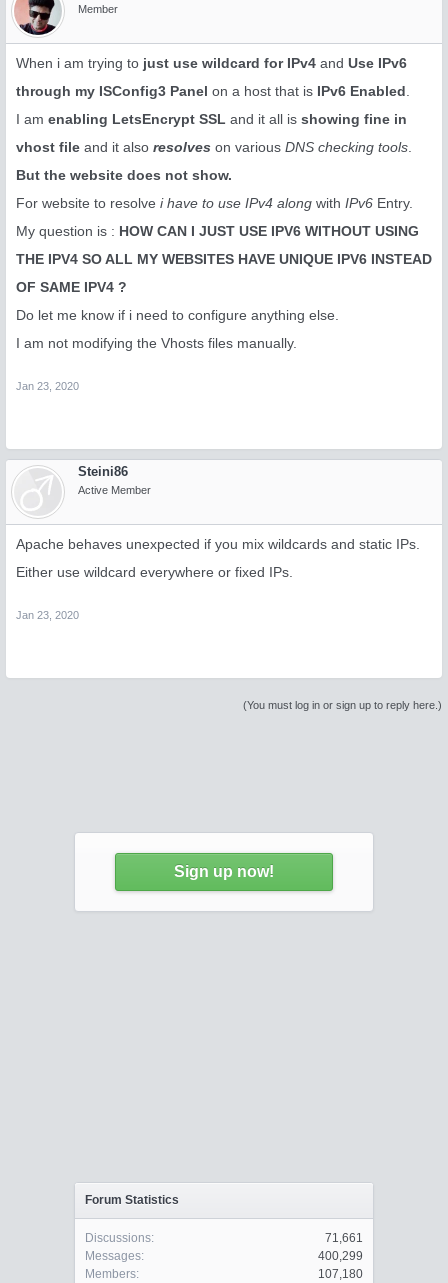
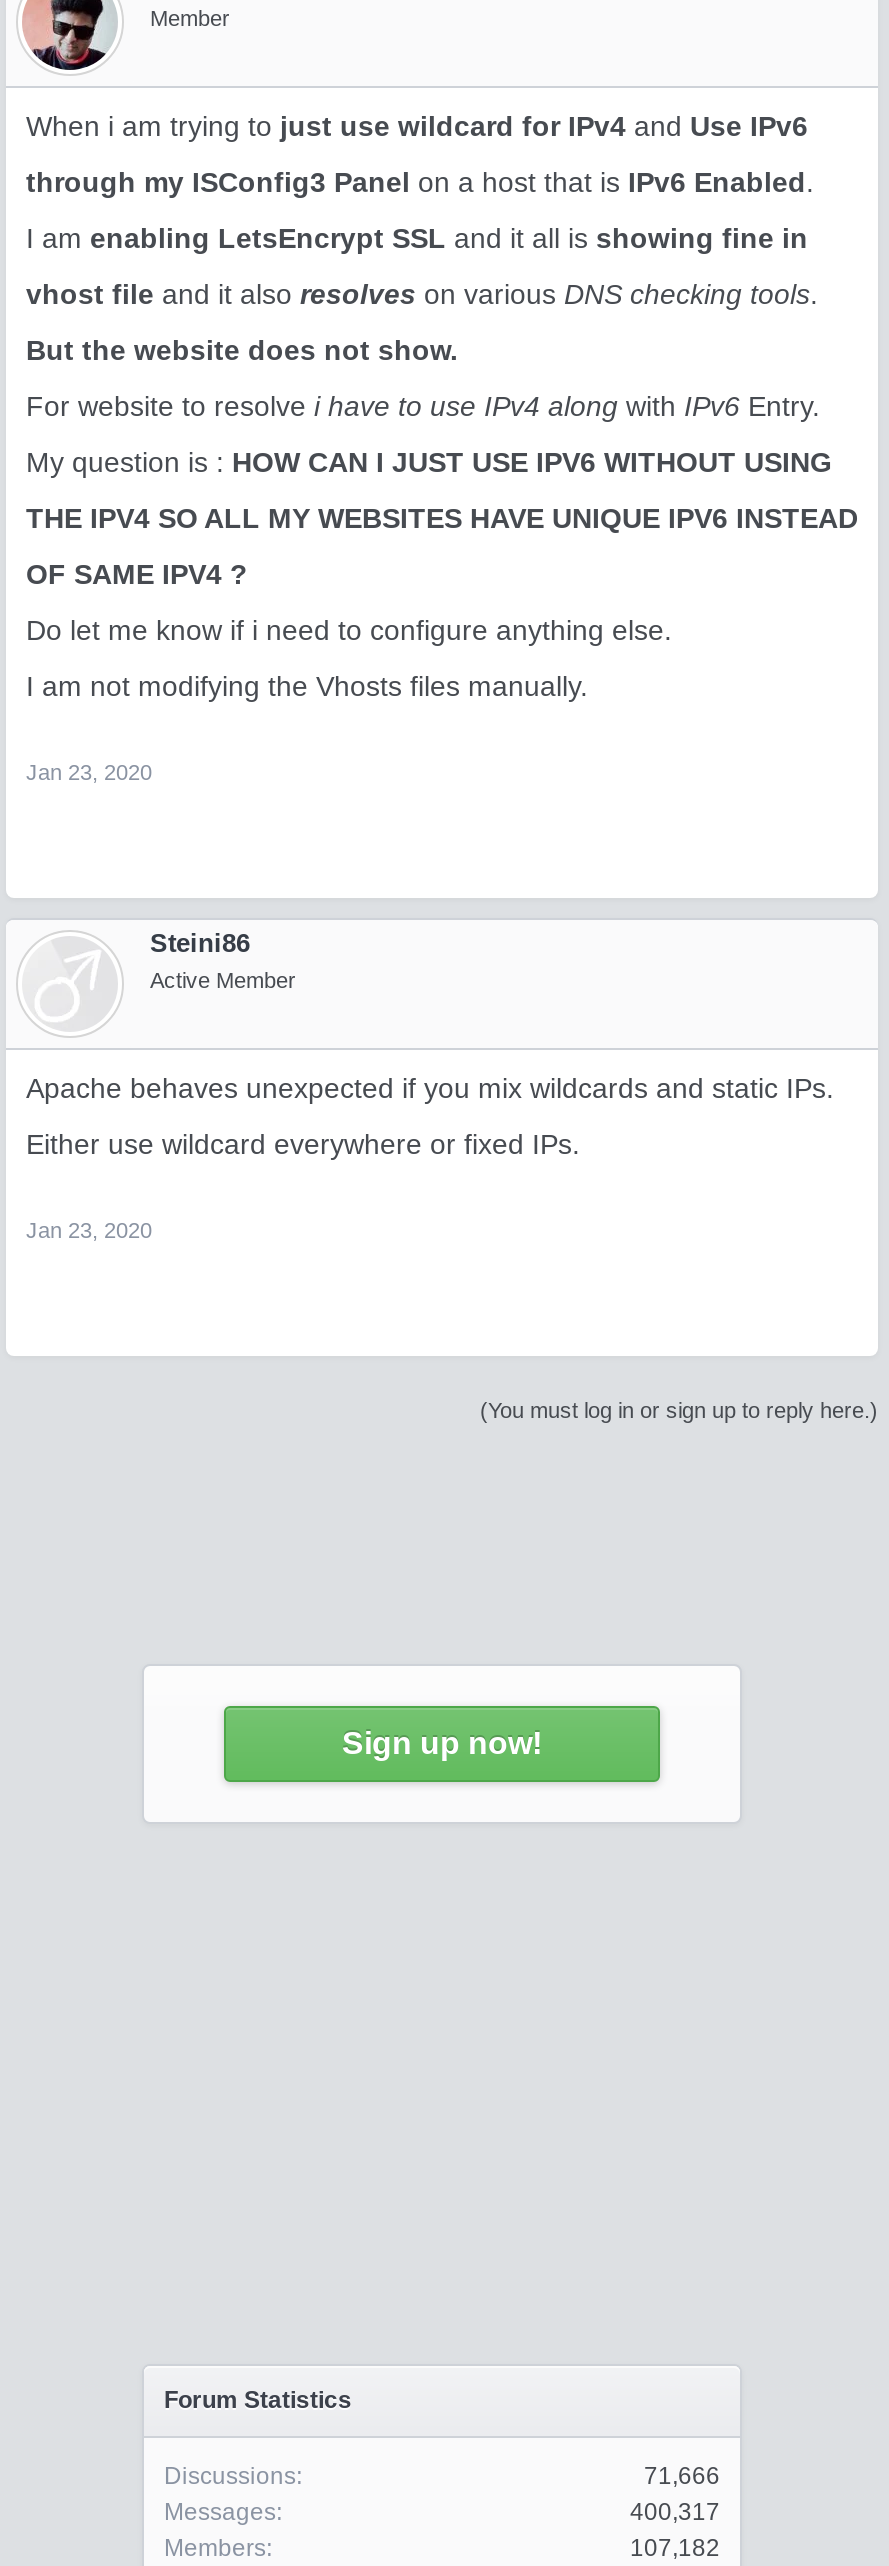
- 71,661
+ 71,666

- 400,299
+ 400,317

- 107,180
+ 107,182
